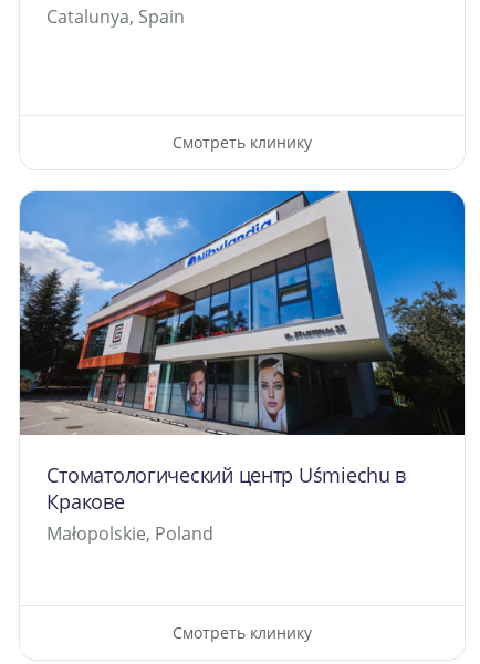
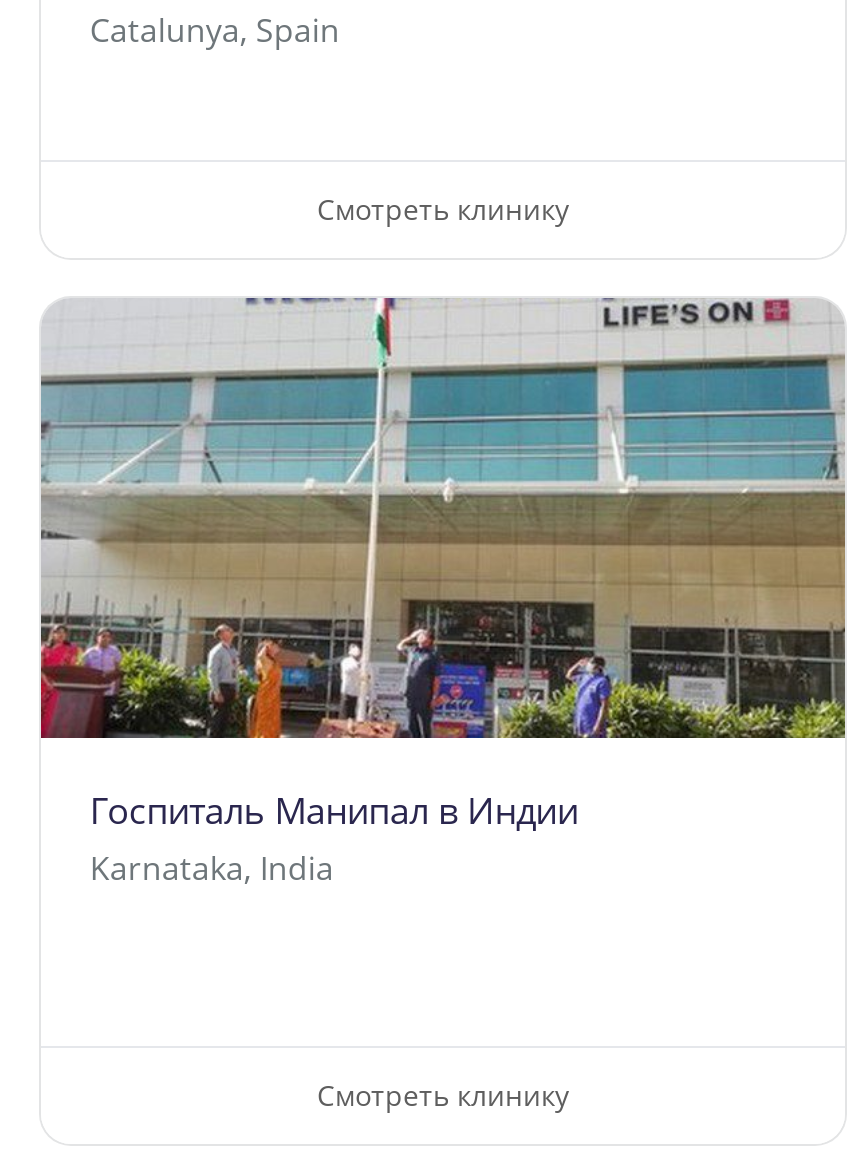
- [image]
- Стоматологический центр Uśmiechu в
- Кракове
- Małopolskie, Poland
+ [image]
+ Госпиталь Манипал в Индии
+ Karnataka, India
